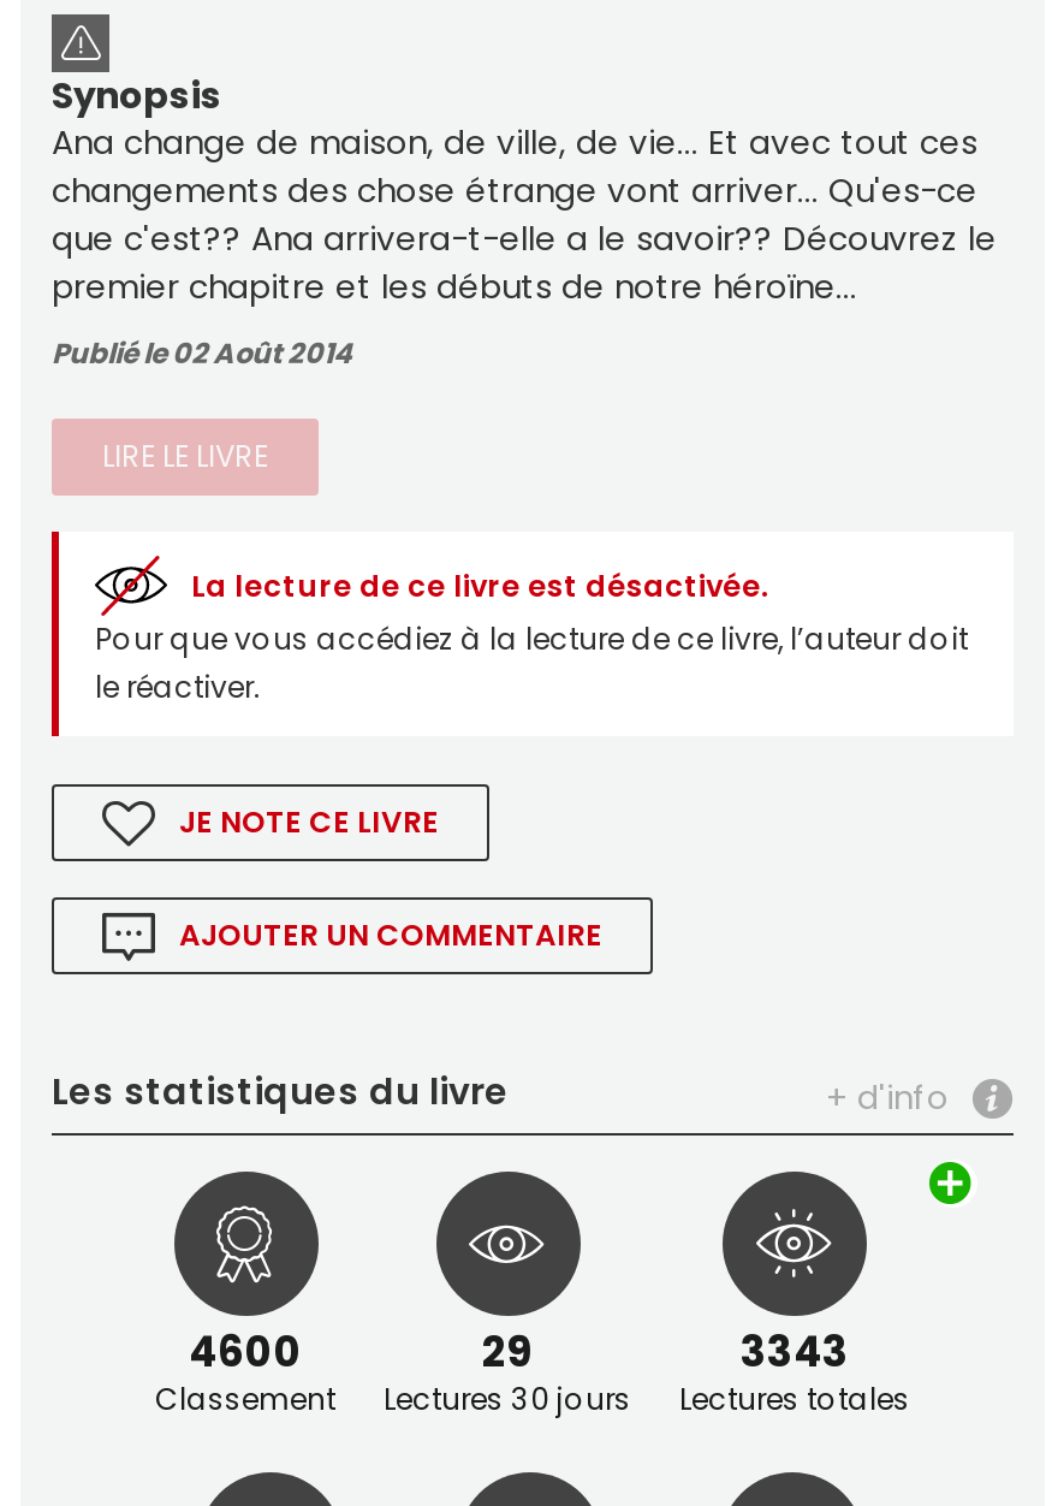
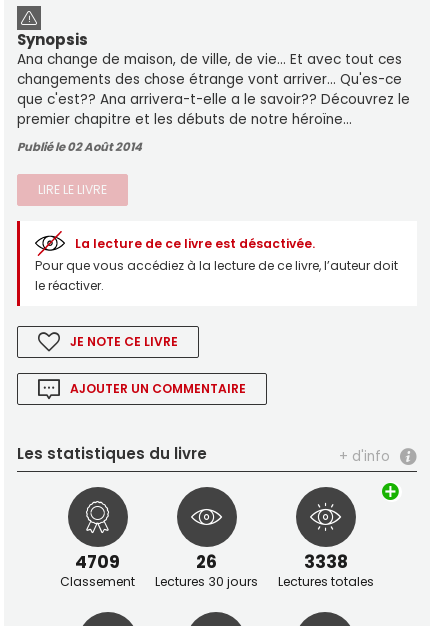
- 4600
+ 4709

- 29
+ 26

- 3343
+ 3338
